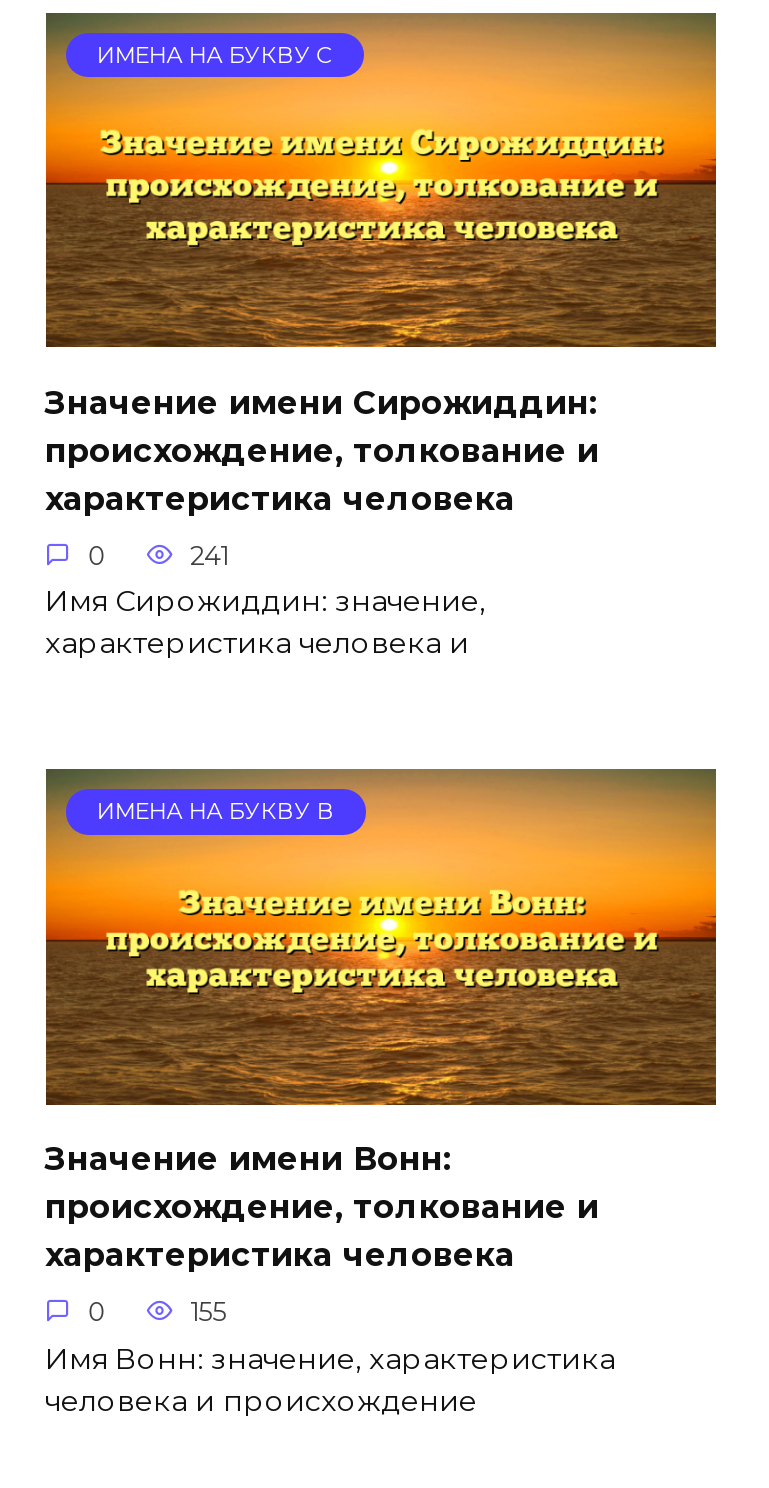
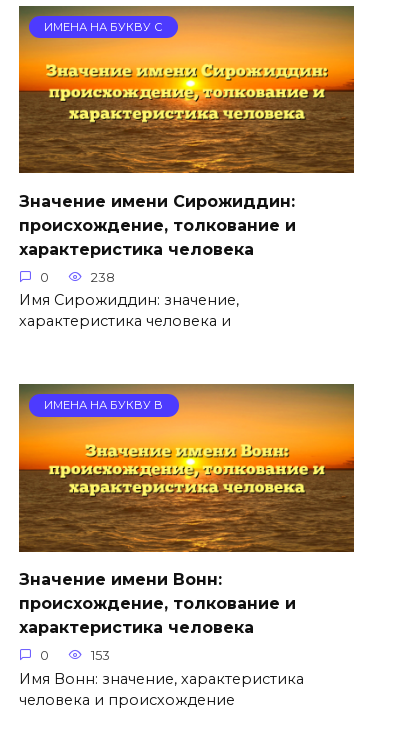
- 241
+ 238

- 155
+ 153
